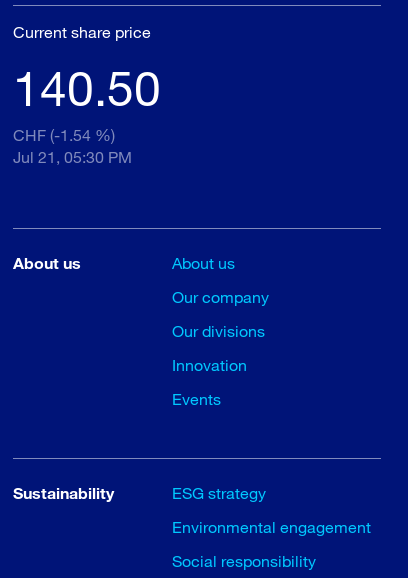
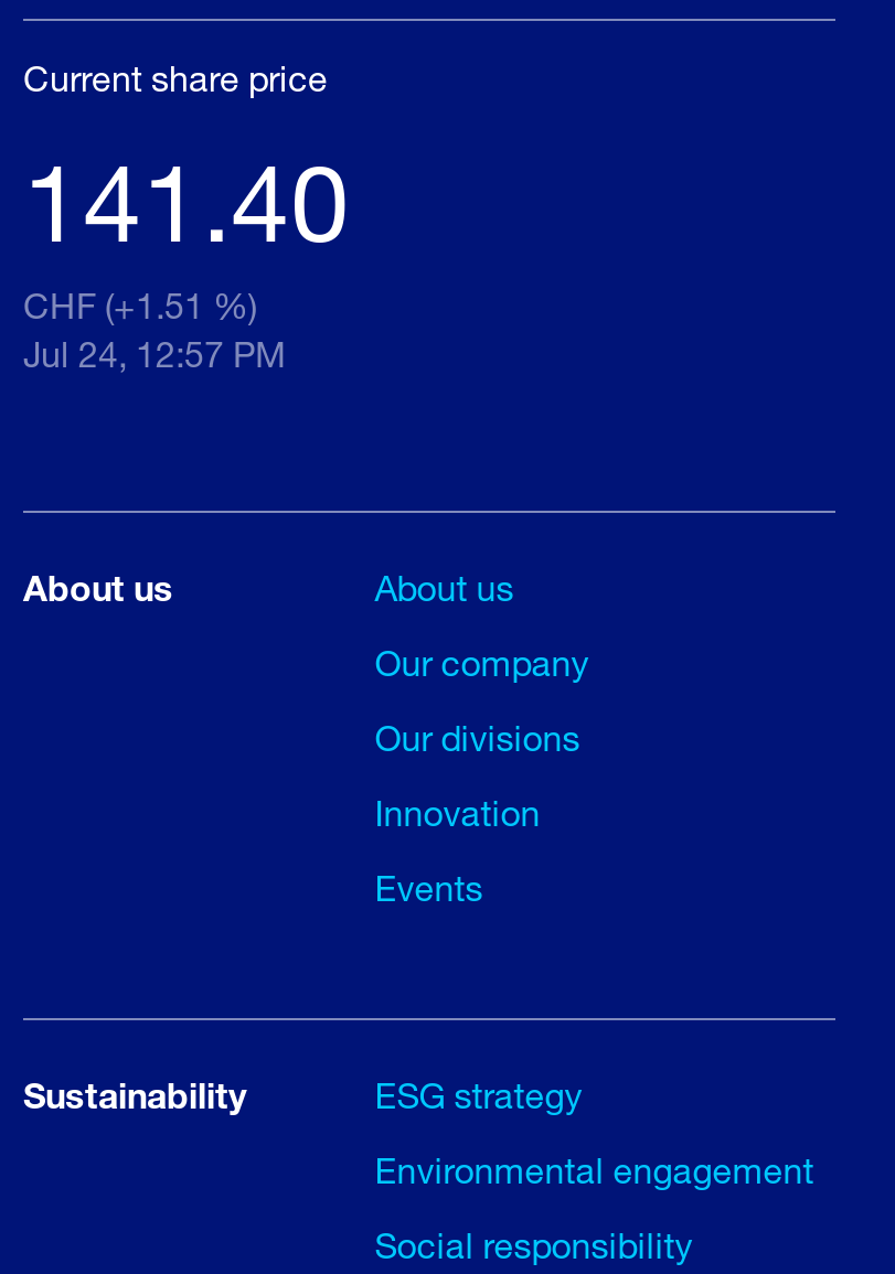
- 140.50
+ 141.40

- CHF (-1.54 %)
+ CHF (+1.51 %)

- Jul 21, 05:30 PM
+ Jul 24, 12:57 PM
